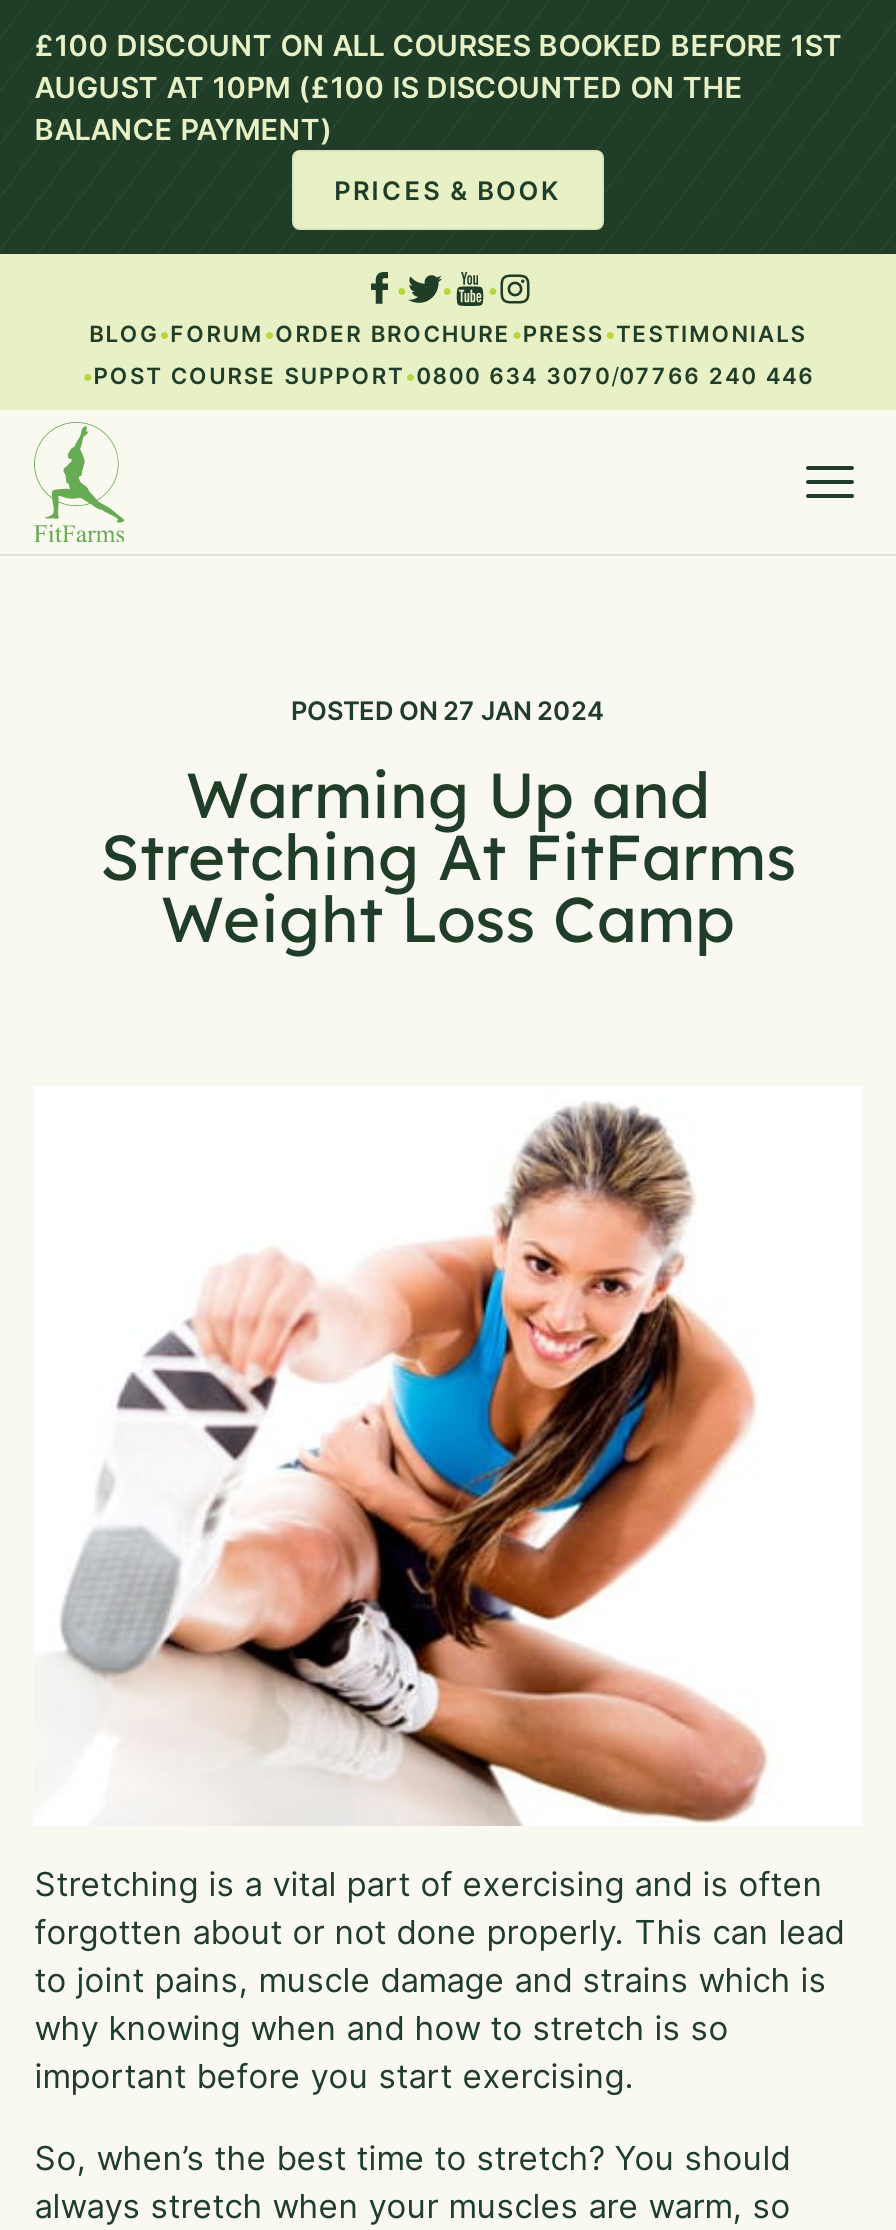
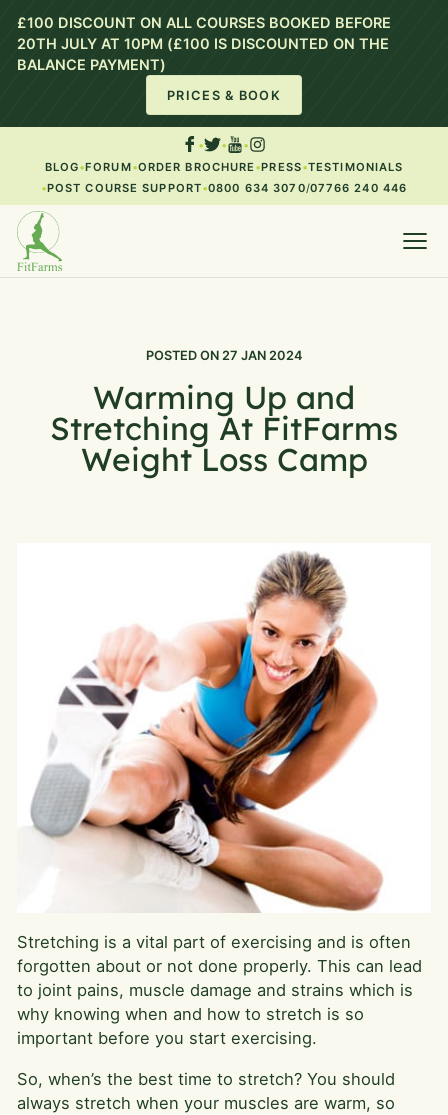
- £100 DISCOUNT ON ALL COURSES BOOKED BEFORE 1ST
- AUGUST AT 10PM (£100 IS DISCOUNTED ON THE
+ £100 DISCOUNT ON ALL COURSES BOOKED BEFORE
+ 20TH JULY AT 10PM (£100 IS DISCOUNTED ON THE
